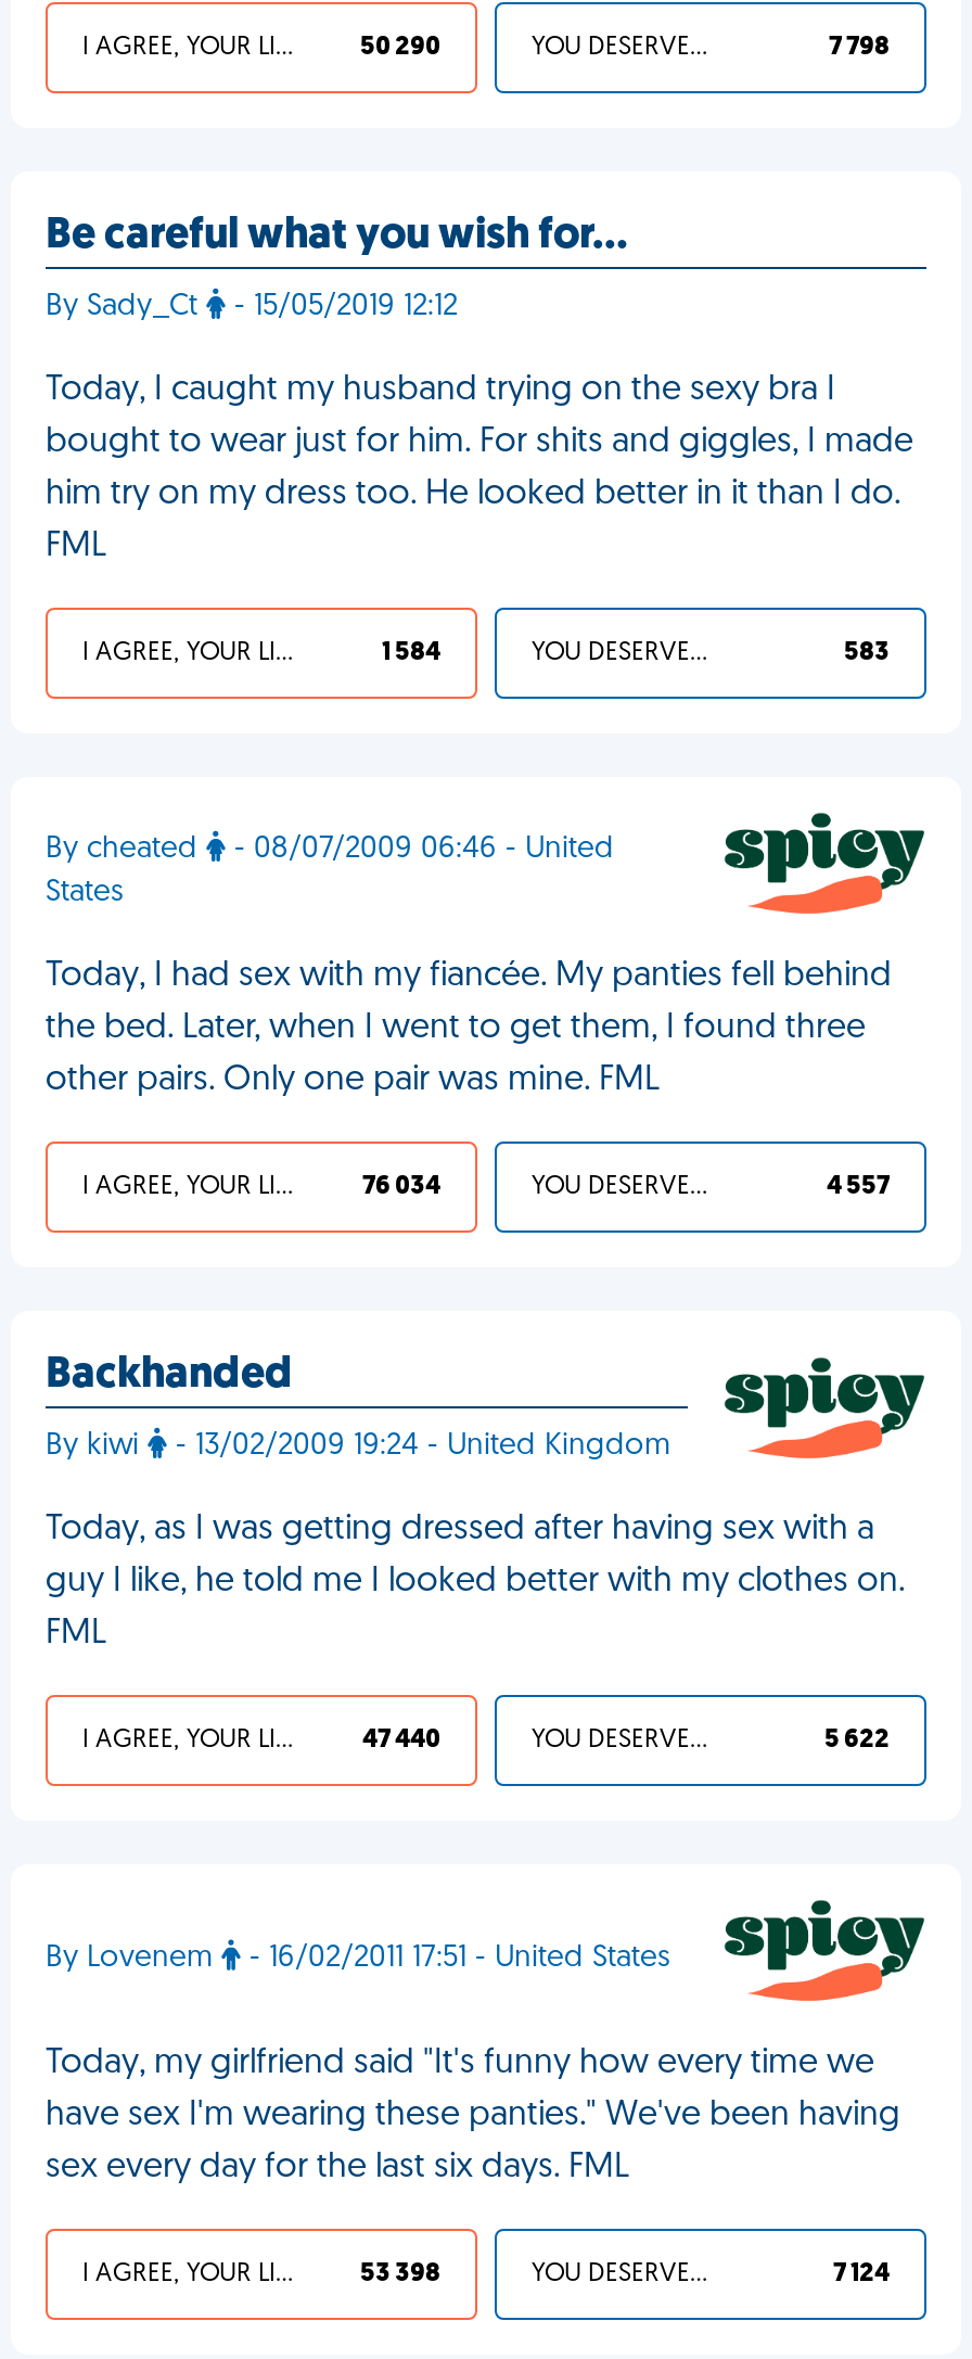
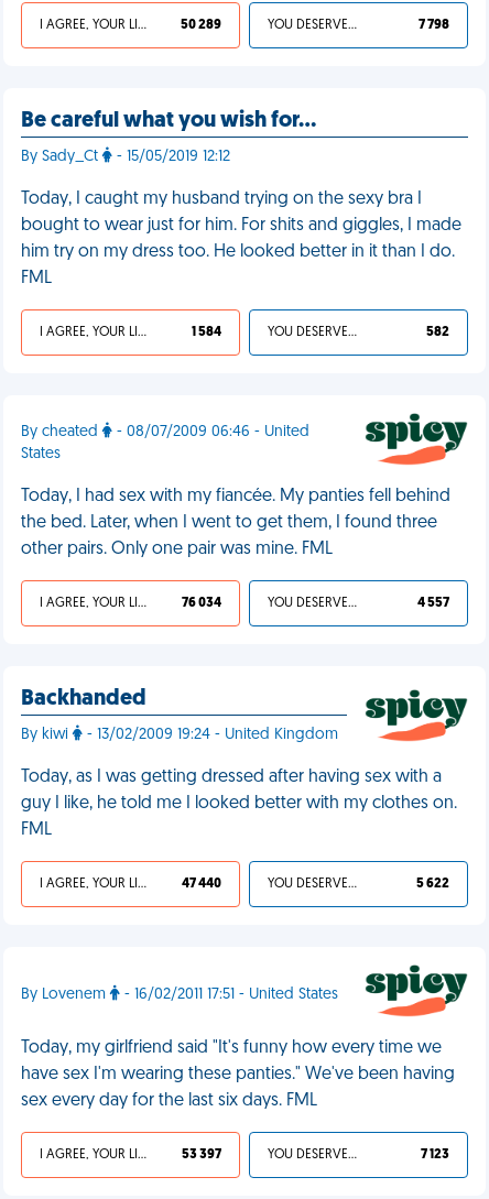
- 50 290
+ 50 289

- 583
+ 582

- 53 398
+ 53 397

- 7 124
+ 7 123
